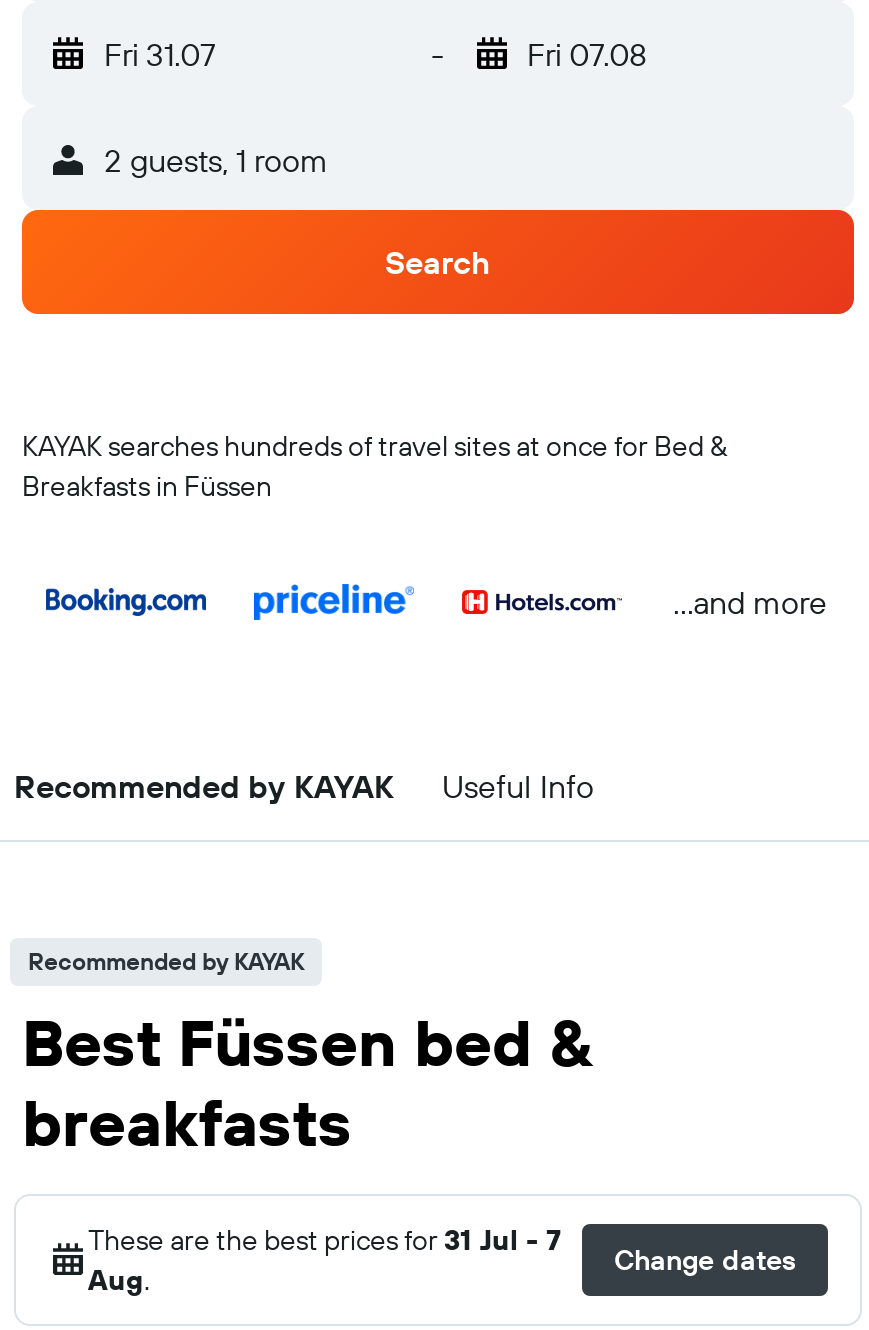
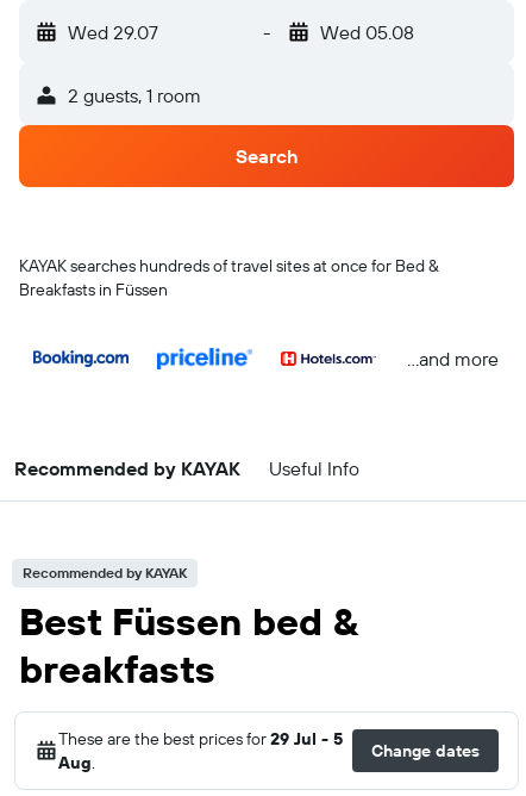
- Fri 31.07
+ Wed 29.07

- Fri 07.08
+ Wed 05.08

- These are the best prices for 31 Jul - 7
+ These are the best prices for 29 Jul - 5
